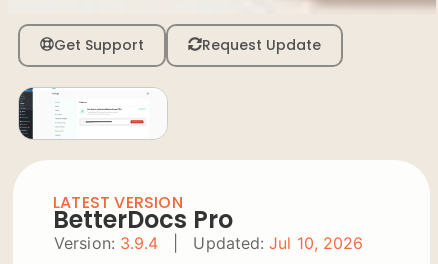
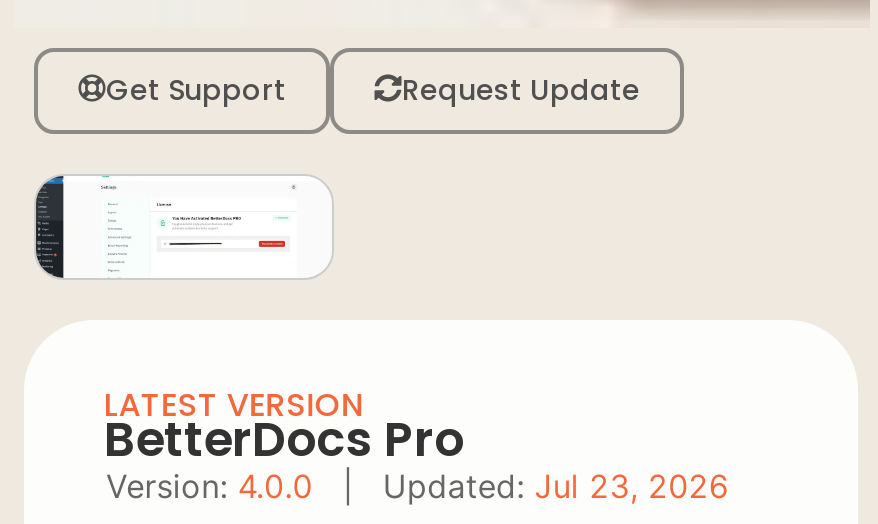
- Version: 3.9.4
+ Version: 4.0.0

- Updated: Jul 10, 2026
+ Updated: Jul 23, 2026
